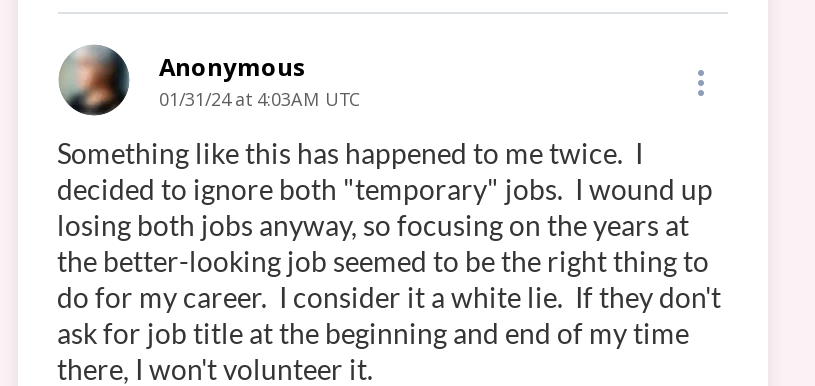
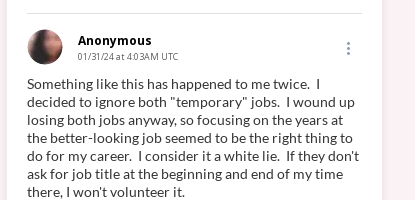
- [image]
+ [image]
